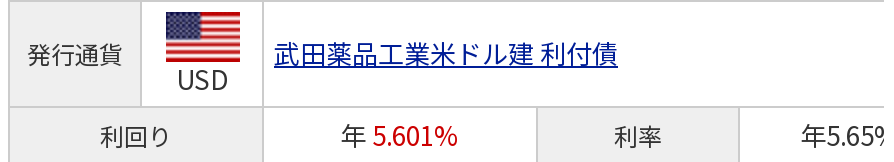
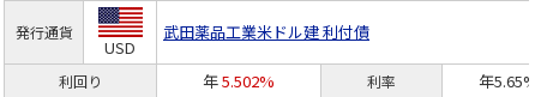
- 年5.601%
+ 年5.502%
